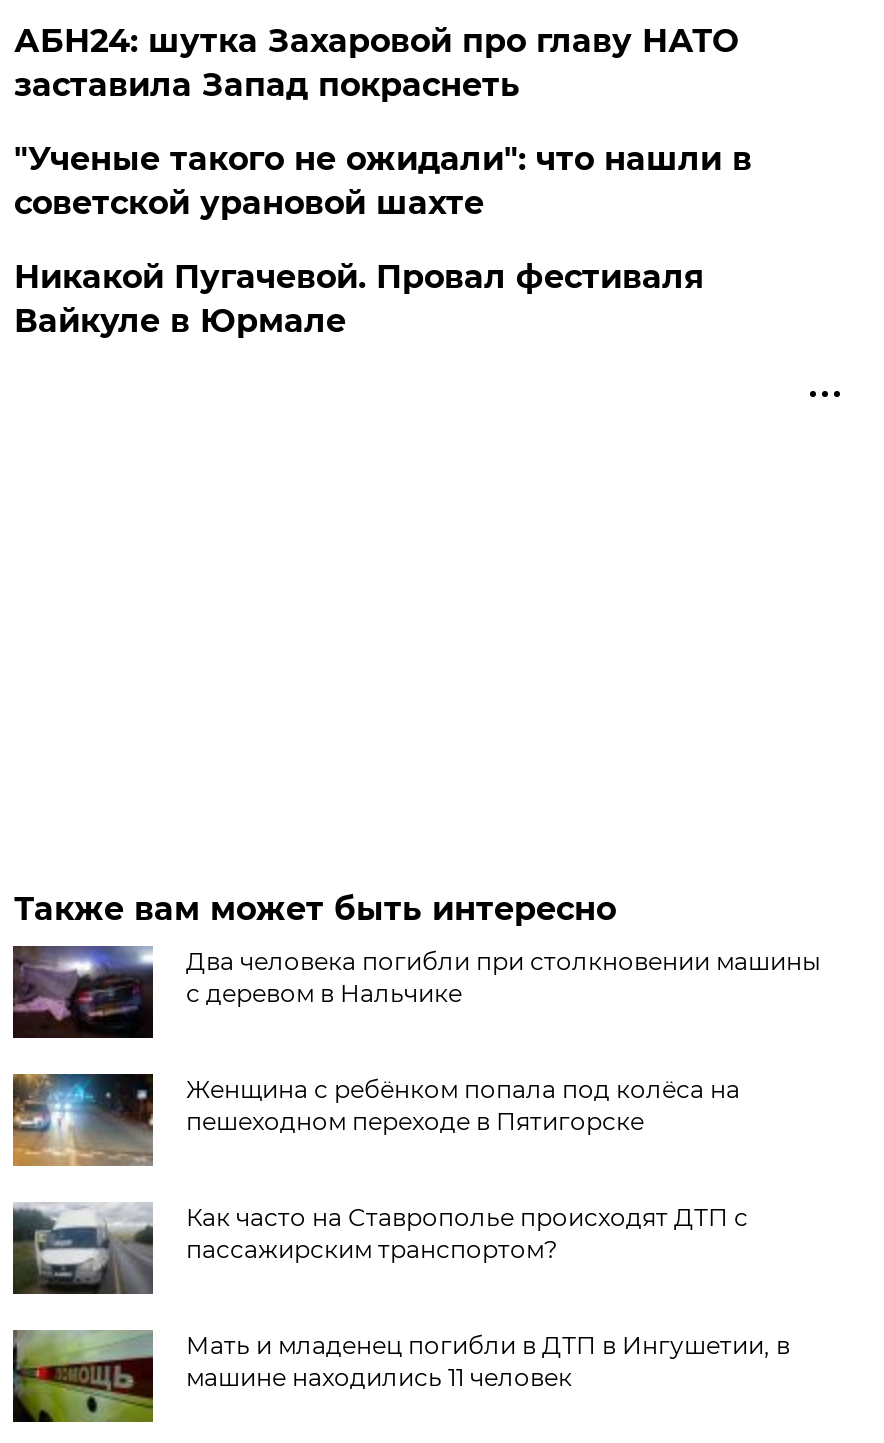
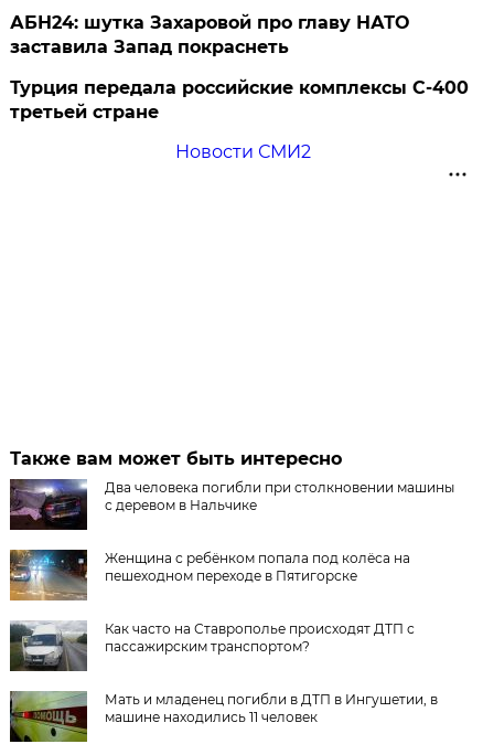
- "Ученые такого не ожидали": что нашли в
- советской урановой шахте
+ Турция передала российские комплексы С-400
+ третьей стране

- Никакой Пугачевой. Провал фестиваля
- Вайкуле в Юрмале
+ Новости СМИ2
